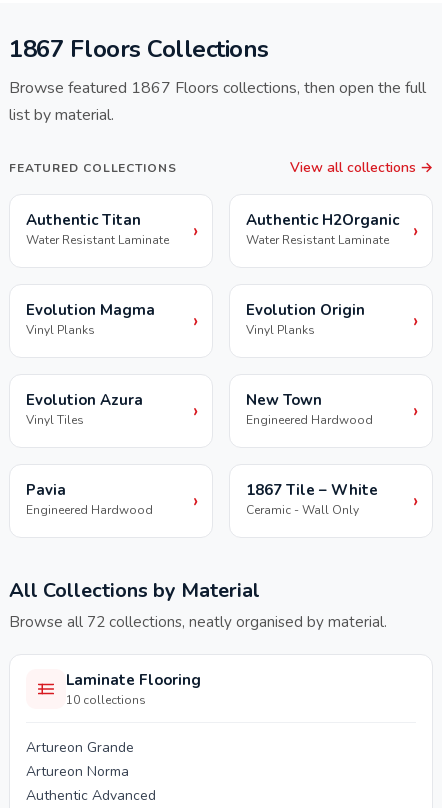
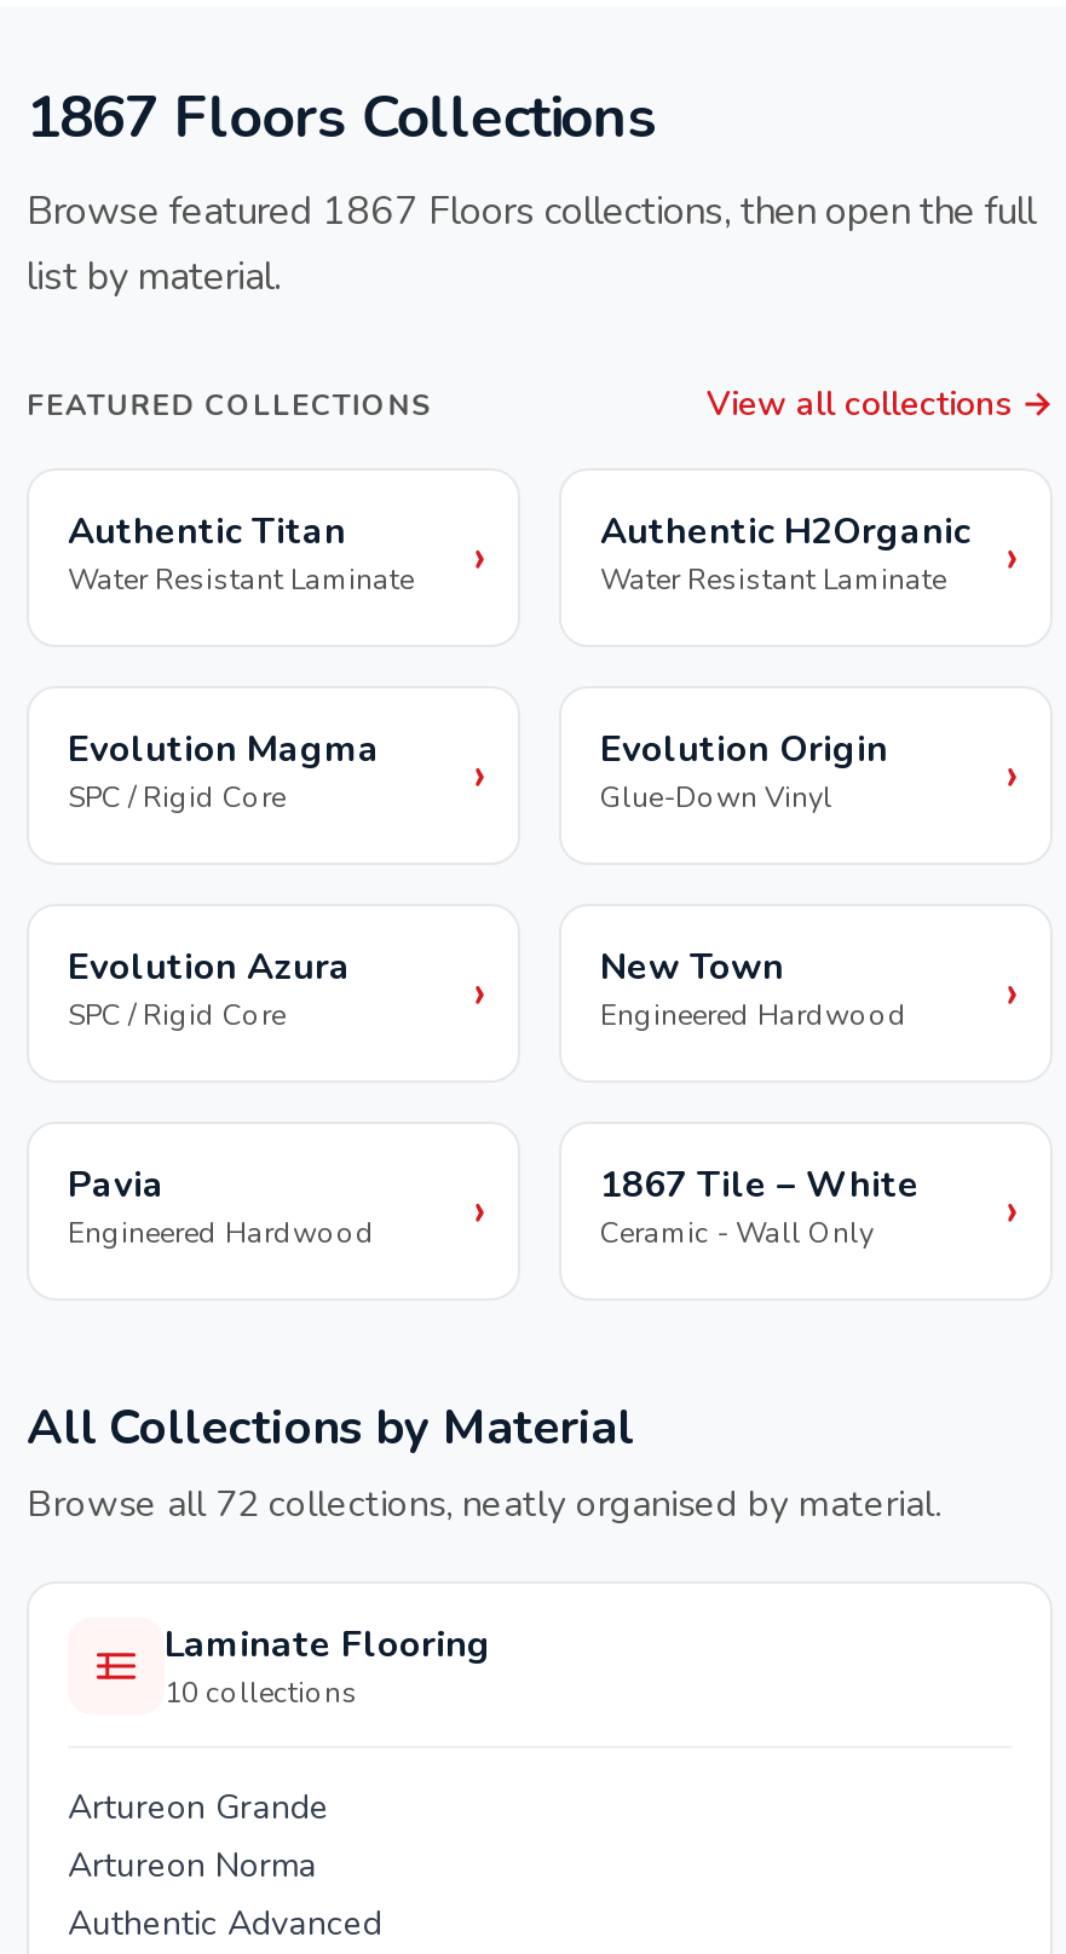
- Vinyl Planks
+ SPC / Rigid Core

- Vinyl Planks
+ Glue-Down Vinyl

- Vinyl Tiles
+ SPC / Rigid Core
